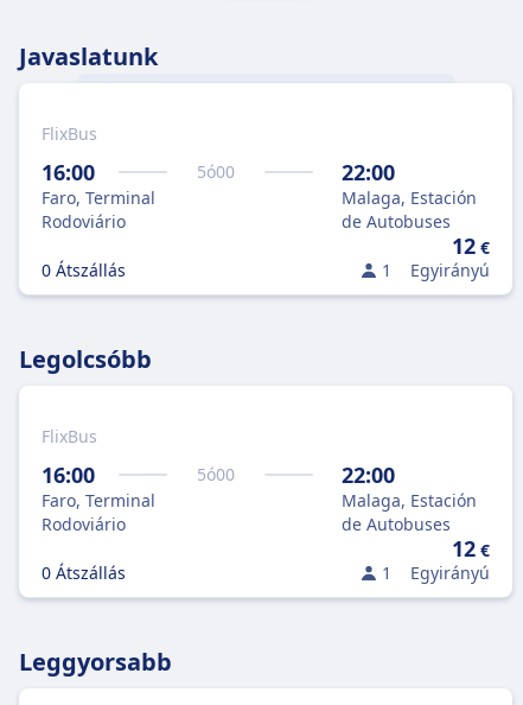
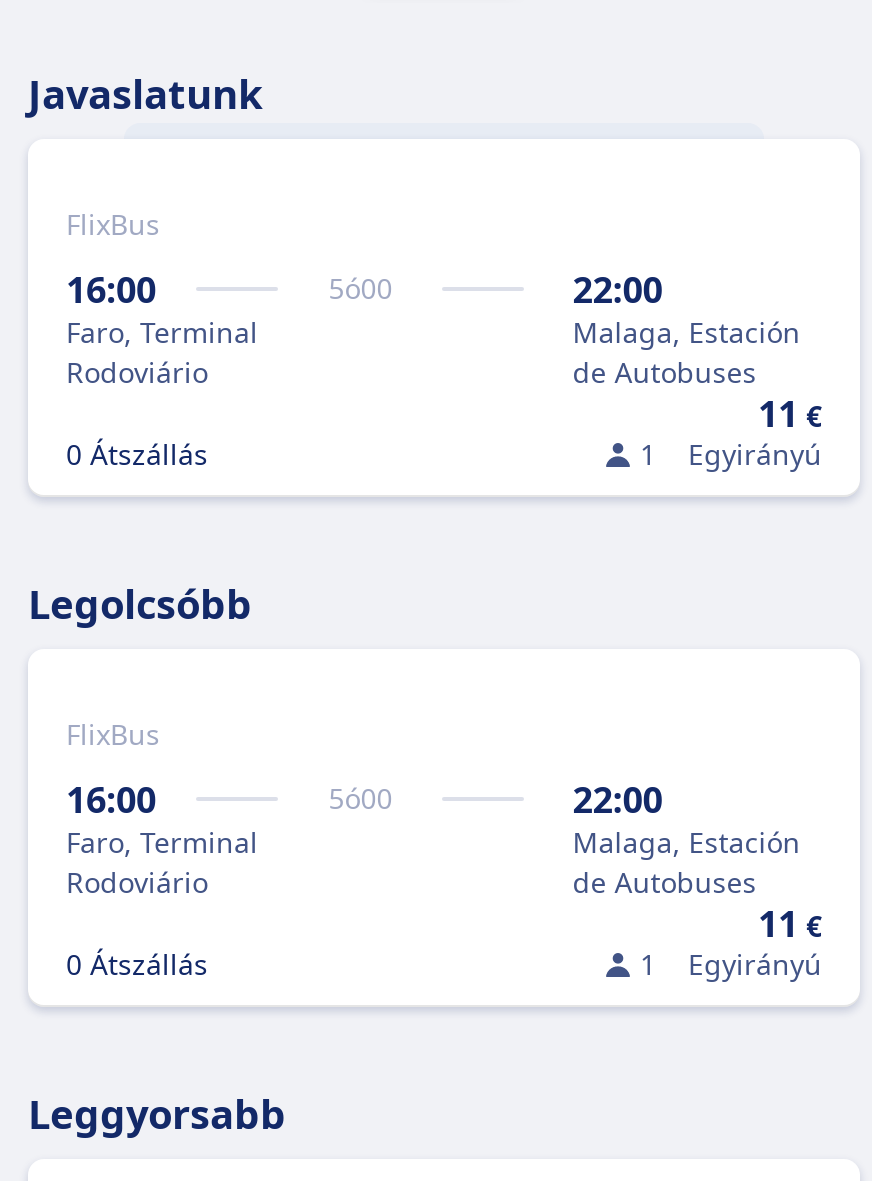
- 12 €
+ 11 €

- 12 €
+ 11 €
